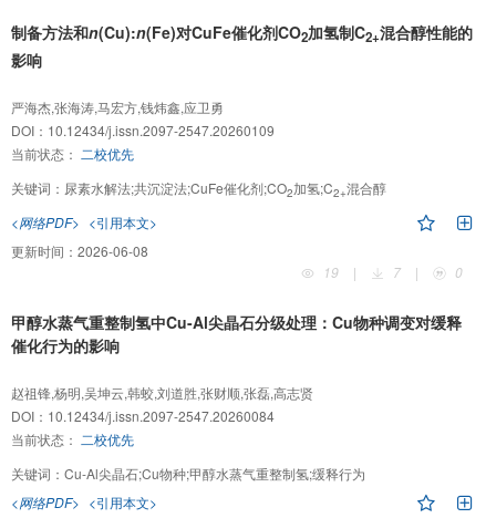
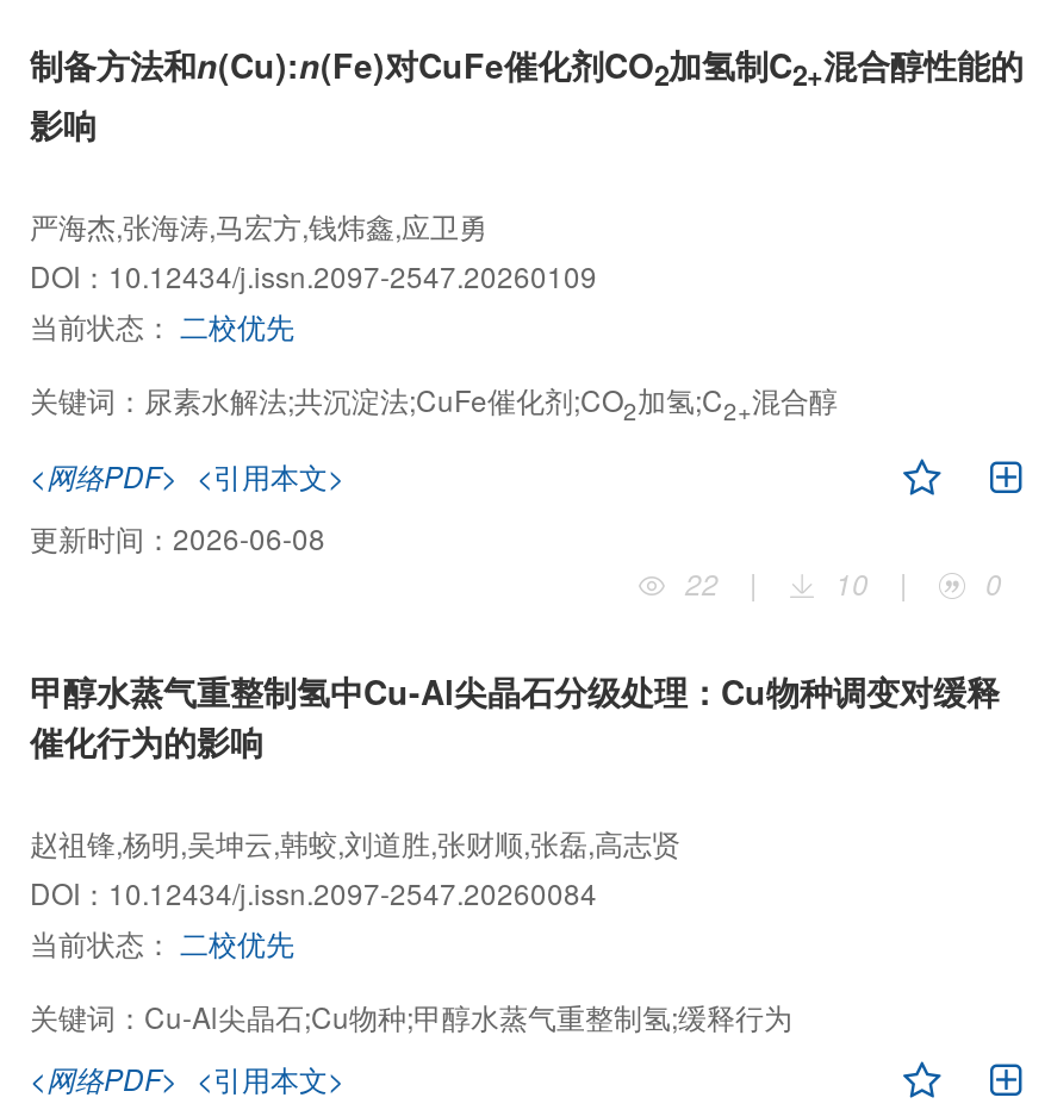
- 19
+ 22

- 7
+ 10
